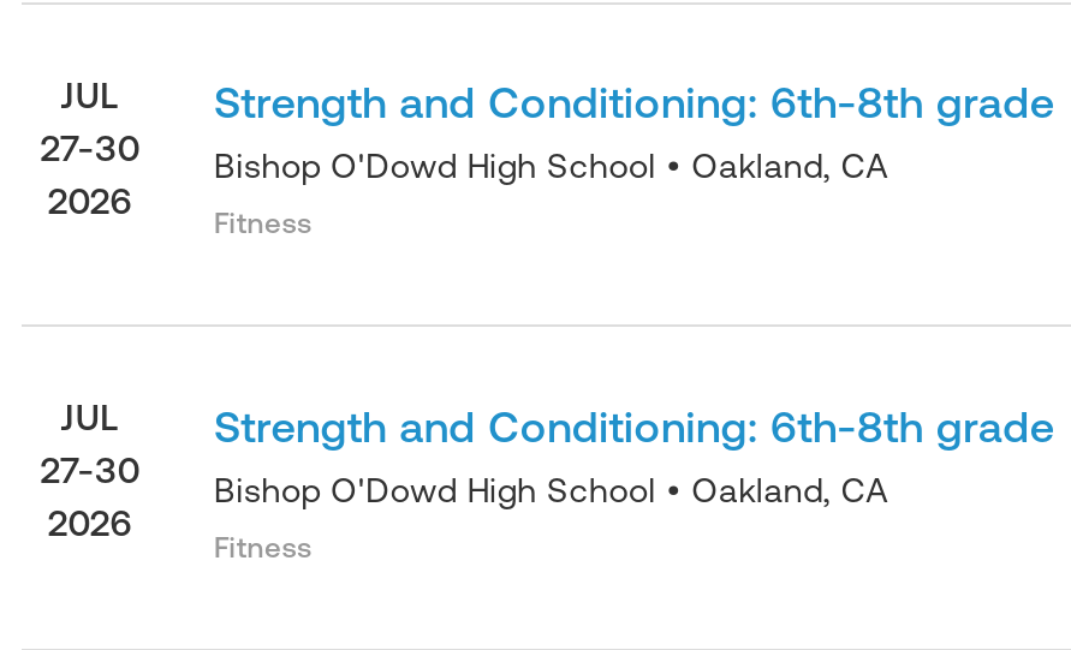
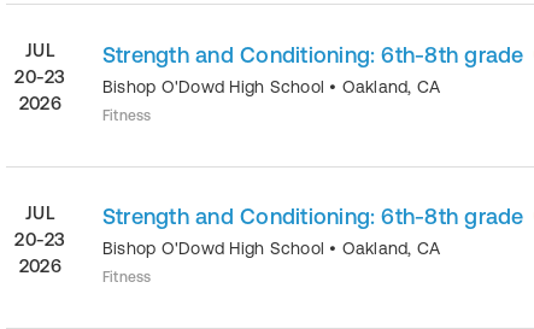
- 27-30 Bishop O'Dowd High School • Oakland, CA
+ 20-23 Bishop O'Dowd High School • Oakland, CA

- 27-30 Bishop O'Dowd High School • Oakland, CA
+ 20-23 Bishop O'Dowd High School • Oakland, CA
